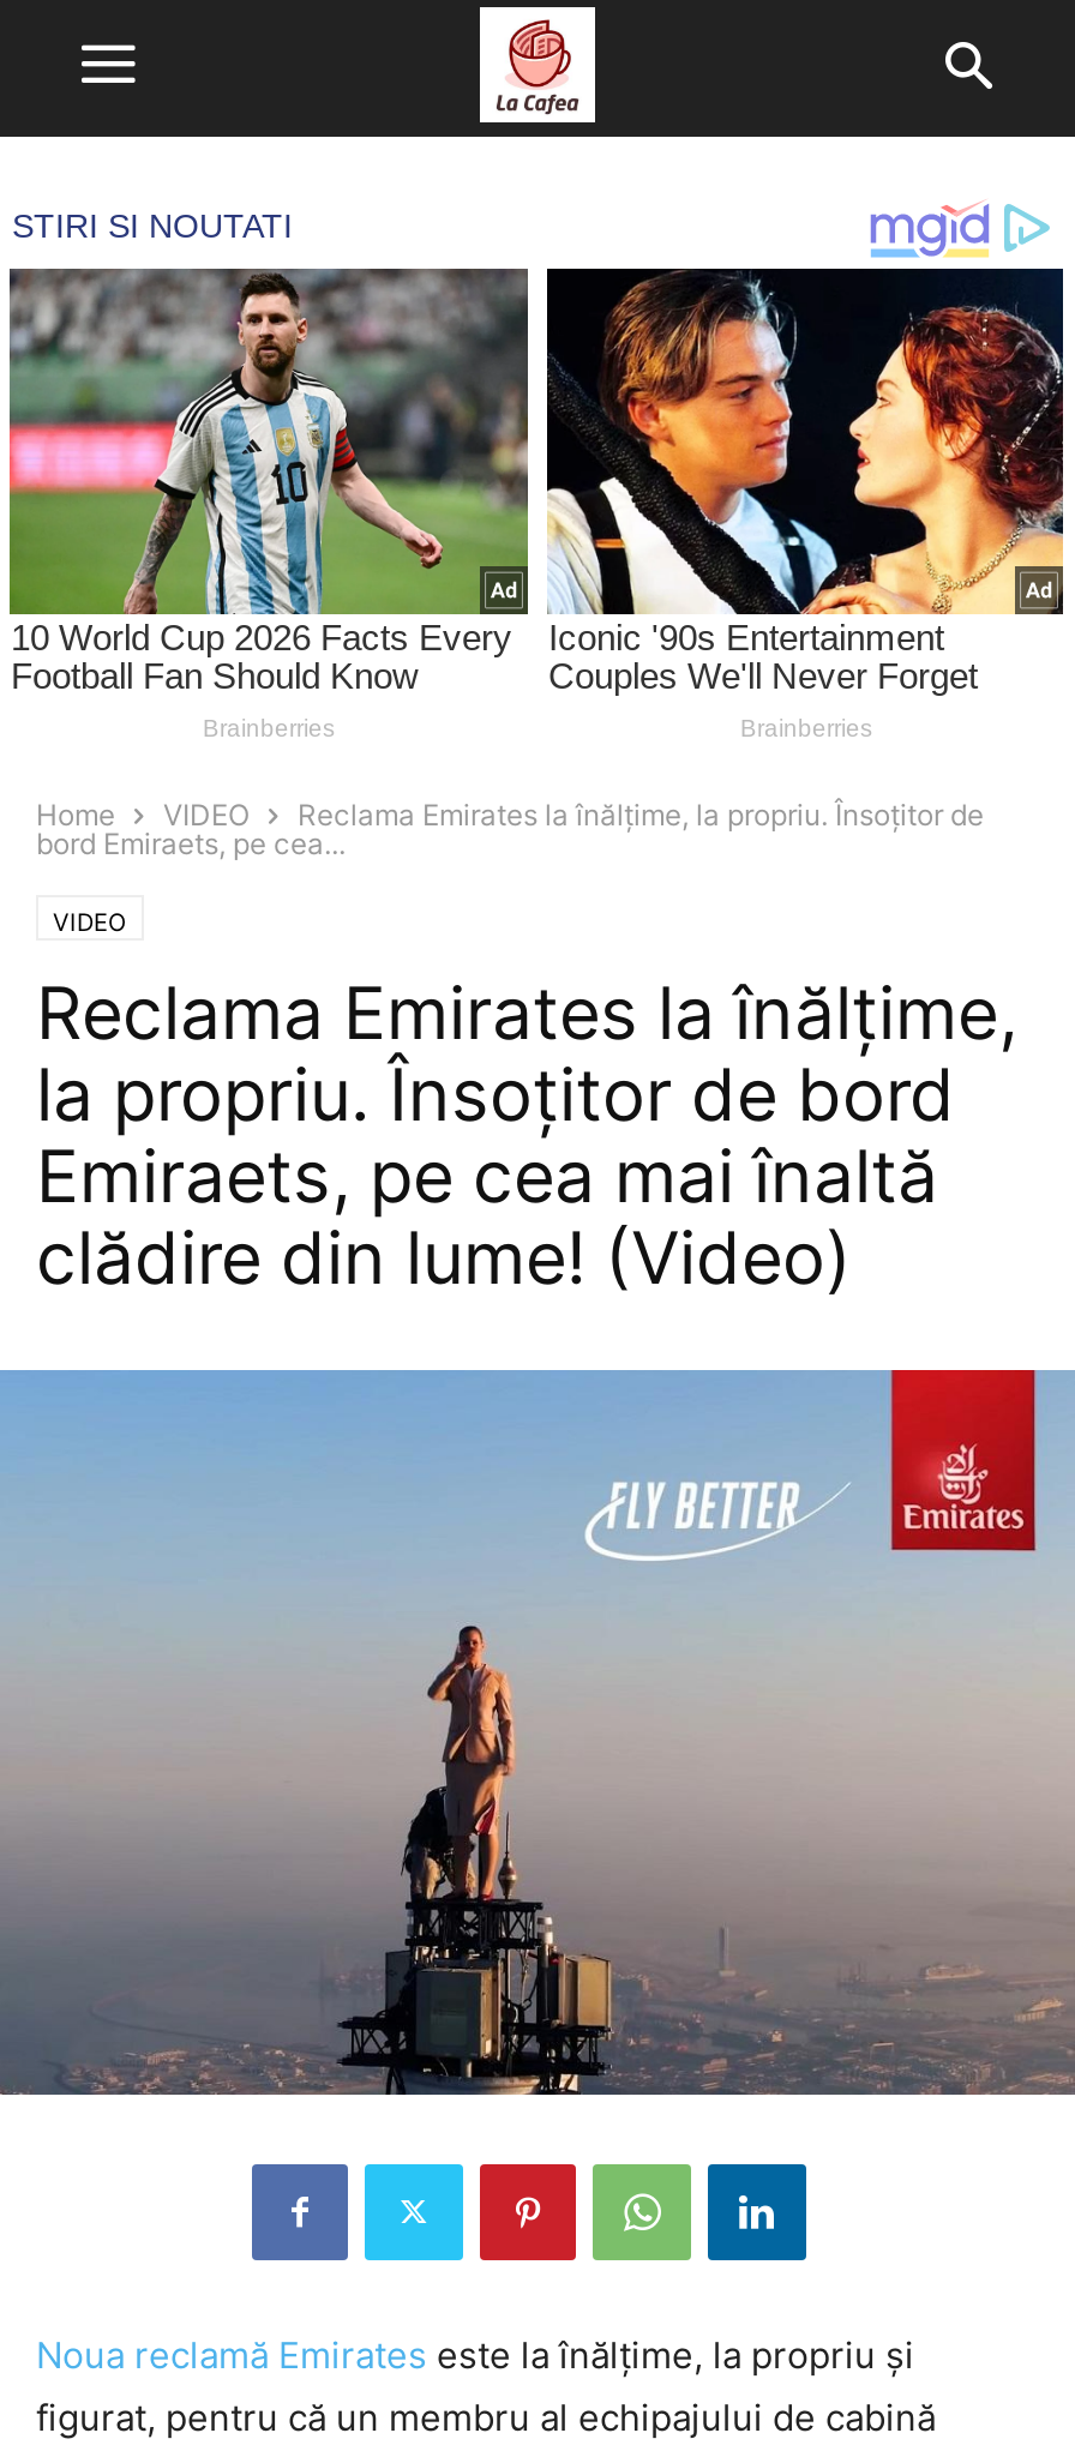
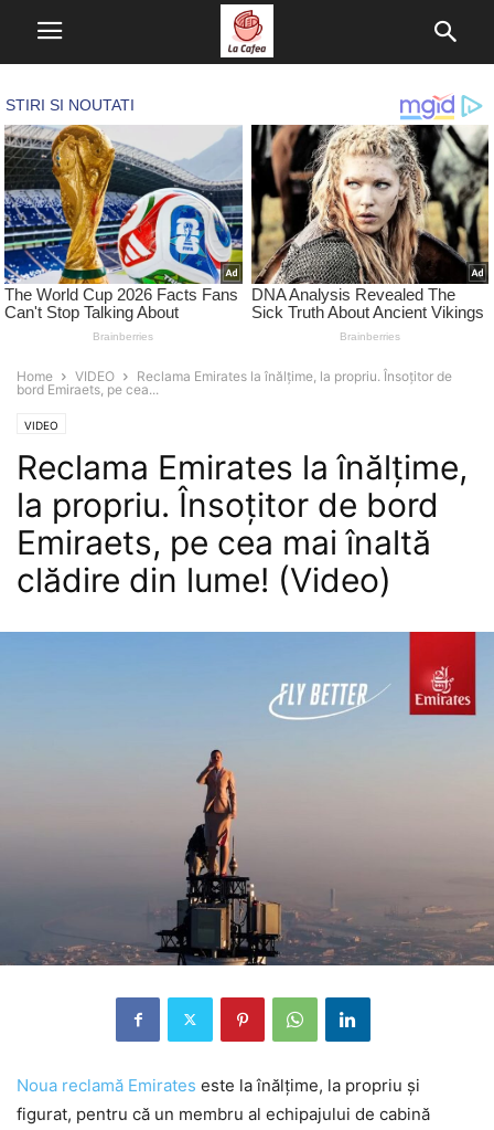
- [image]
+ [image]

- [image]
+ [image]
